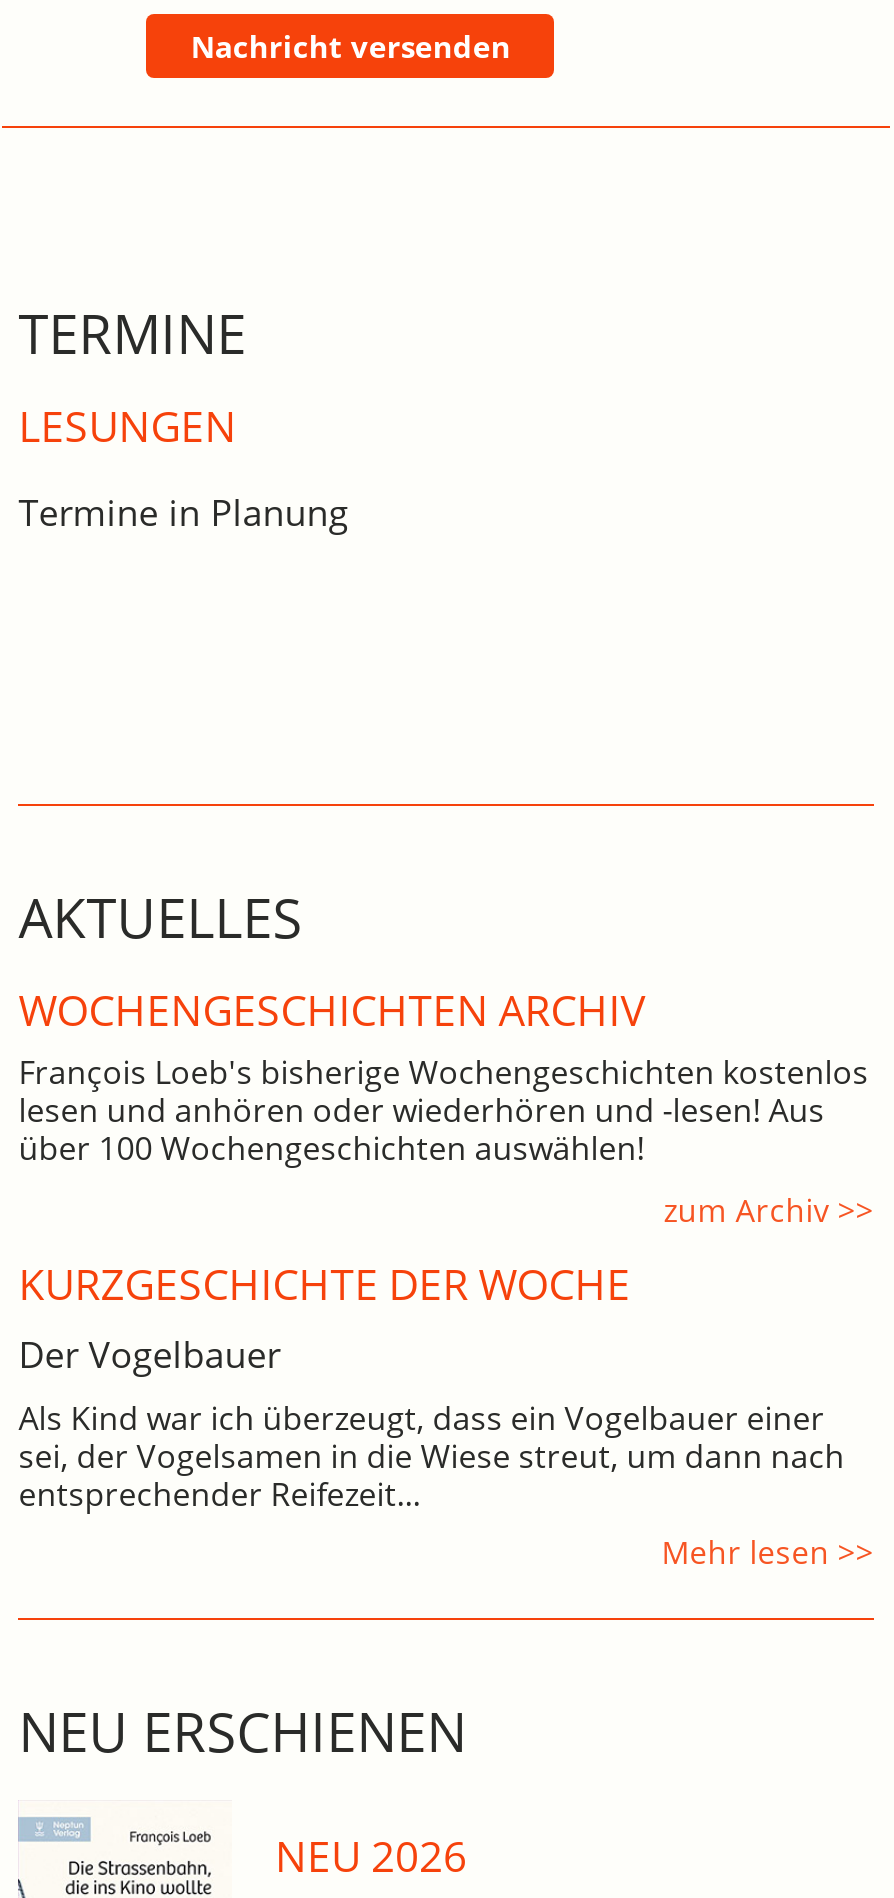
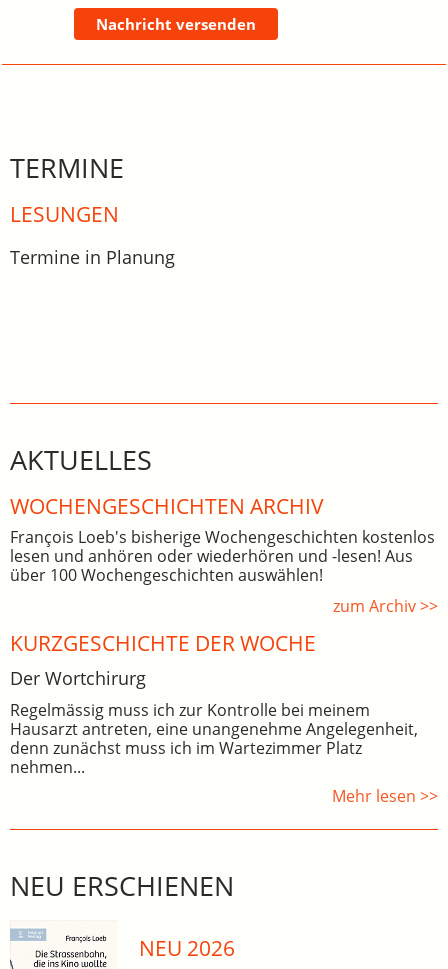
- Der Vogelbauer
- Als Kind war ich überzeugt, dass ein Vogelbauer einer
- sei, der Vogelsamen in die Wiese streut, um dann nach
- entsprechender Reifezeit...
+ Der Wortchirurg
+ Regelmässig muss ich zur Kontrolle bei meinem
+ Hausarzt antreten, eine unangenehme Angelegenheit,
+ denn zunächst muss ich im Wartezimmer Platz
+ nehmen...
